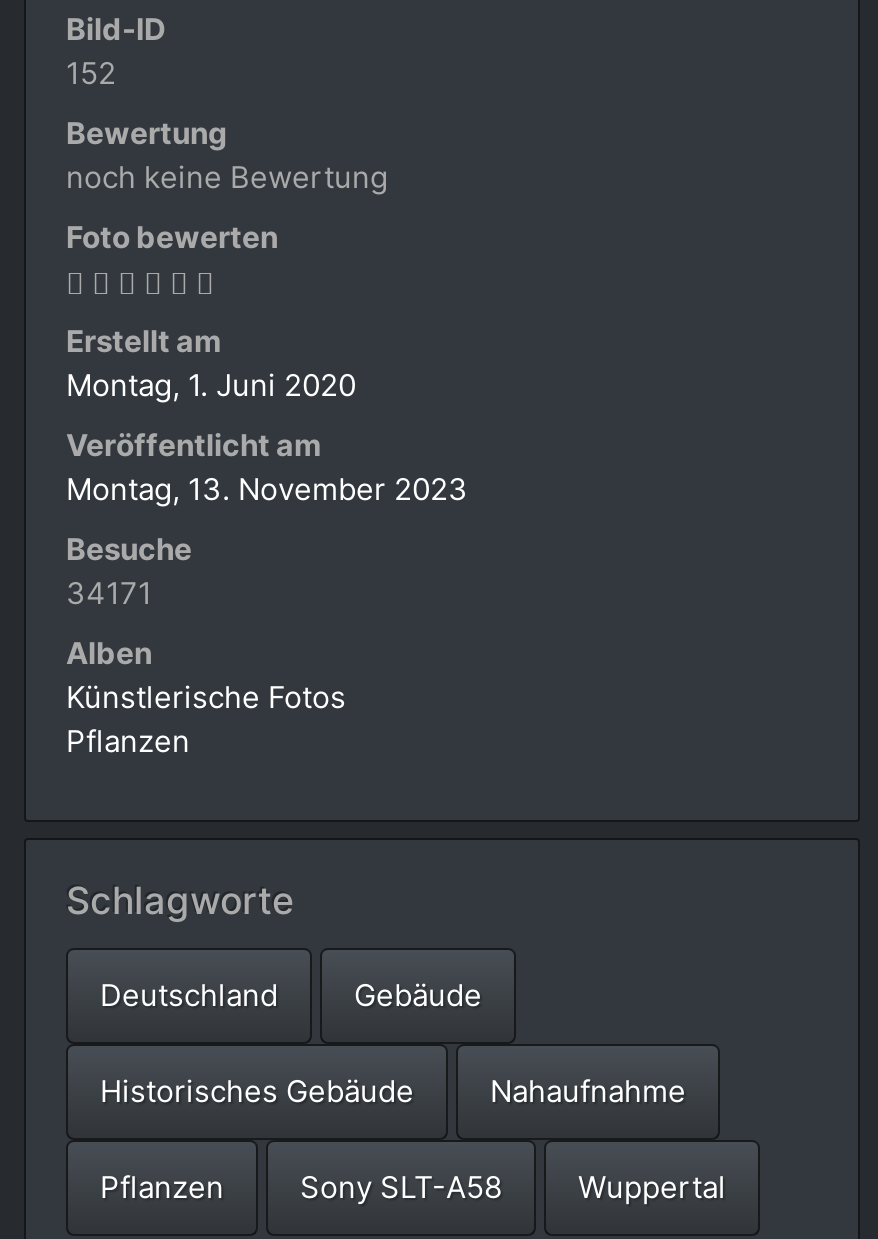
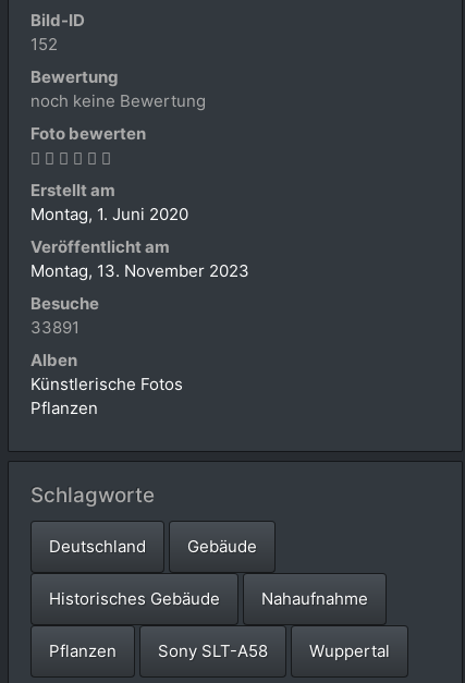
- 34171
+ 33891
